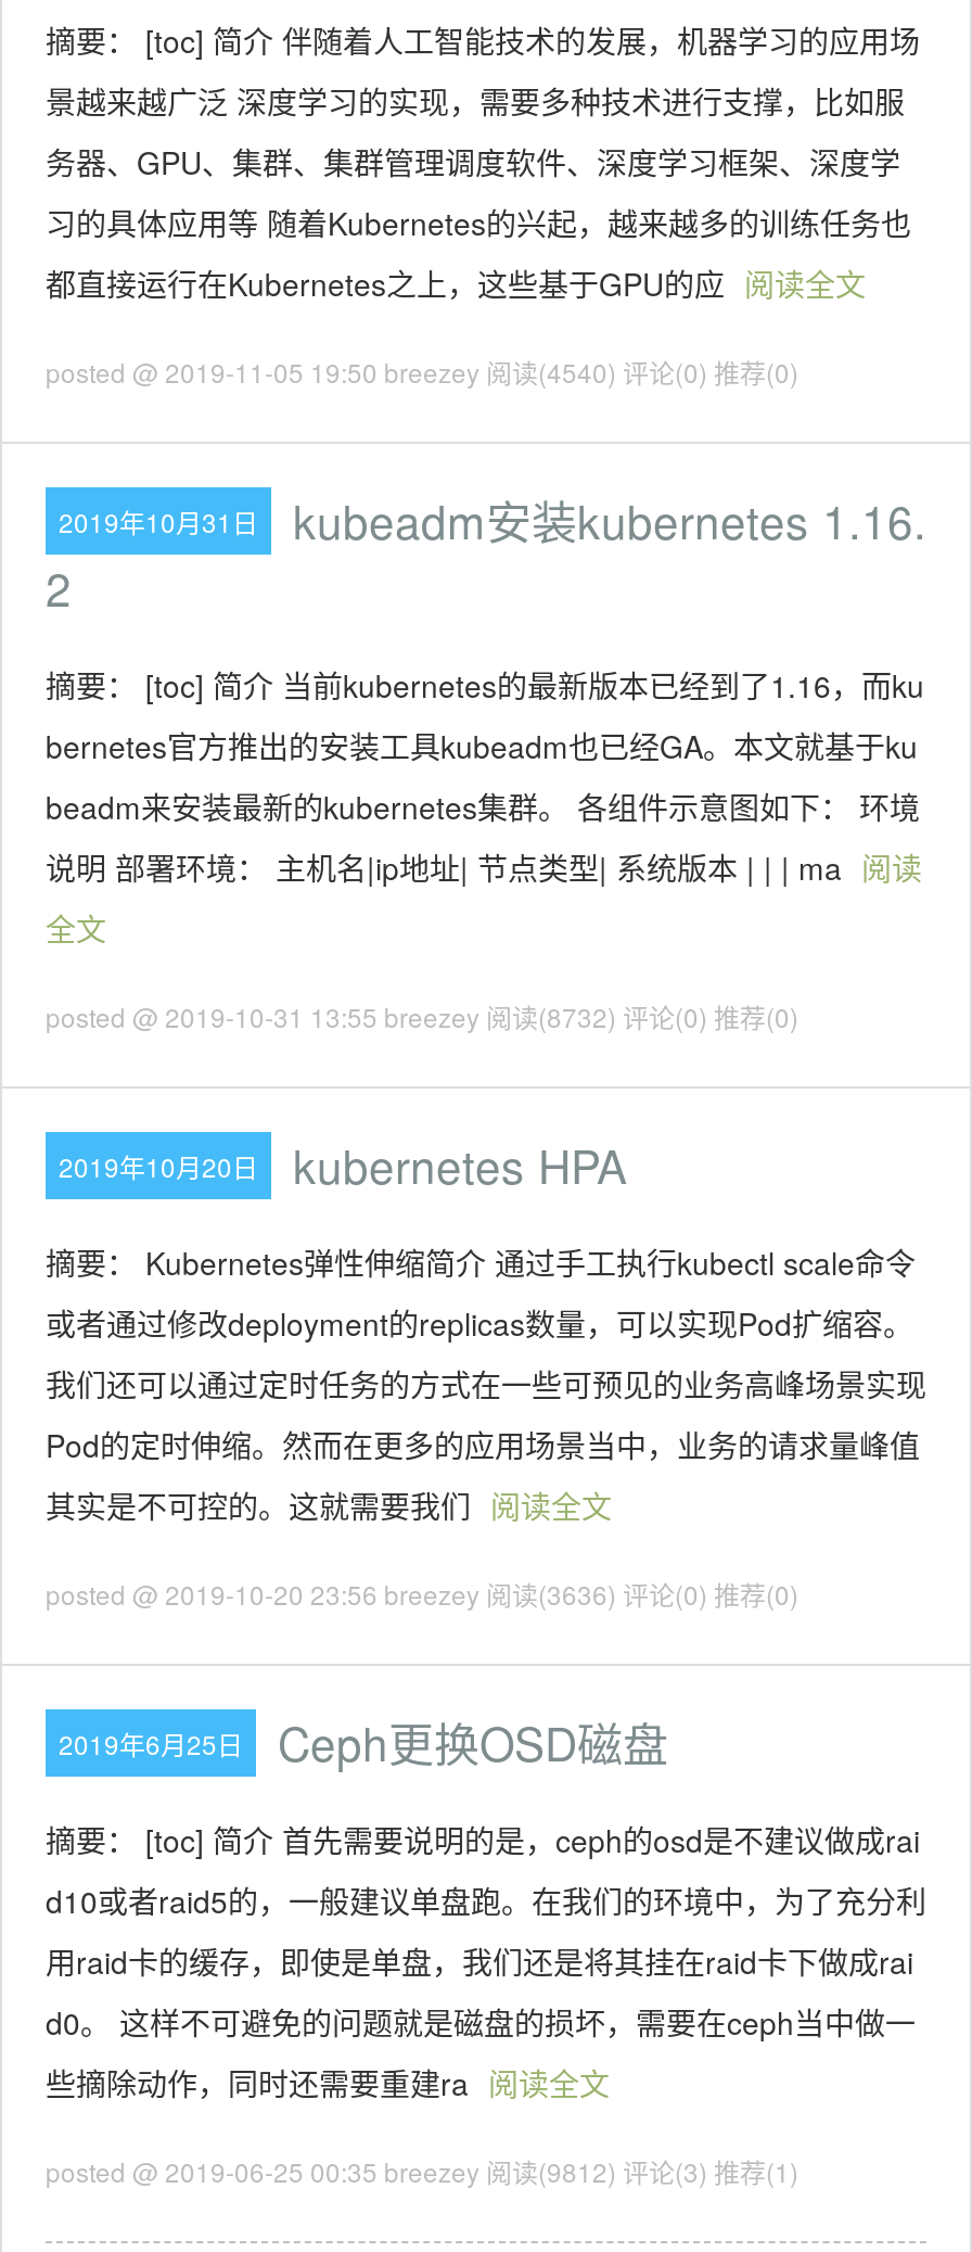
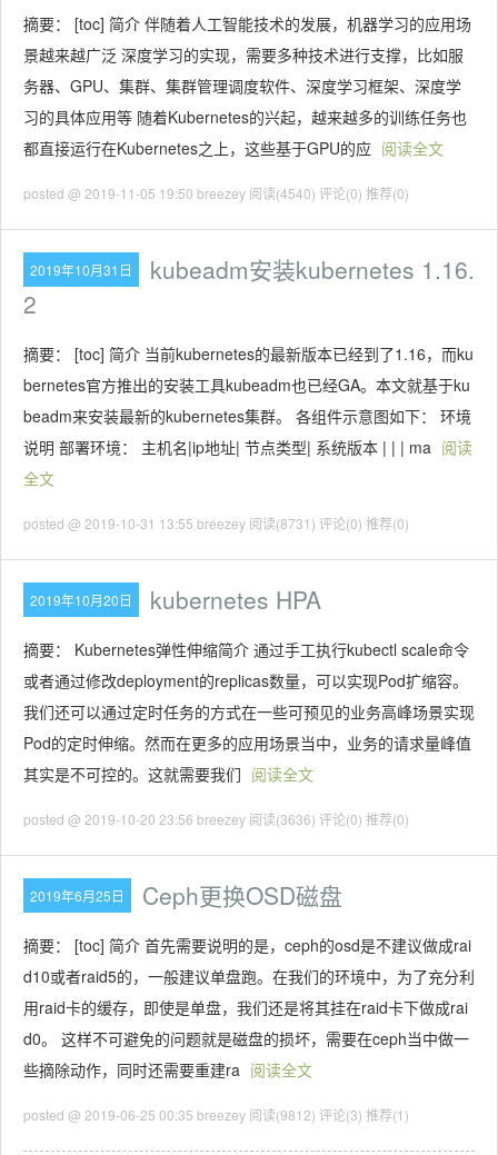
- posted @ 2019-10-31 13:55 breezey阅读(8732) 评论(0) 推荐(0)
+ posted @ 2019-10-31 13:55 breezey阅读(8731) 评论(0) 推荐(0)
